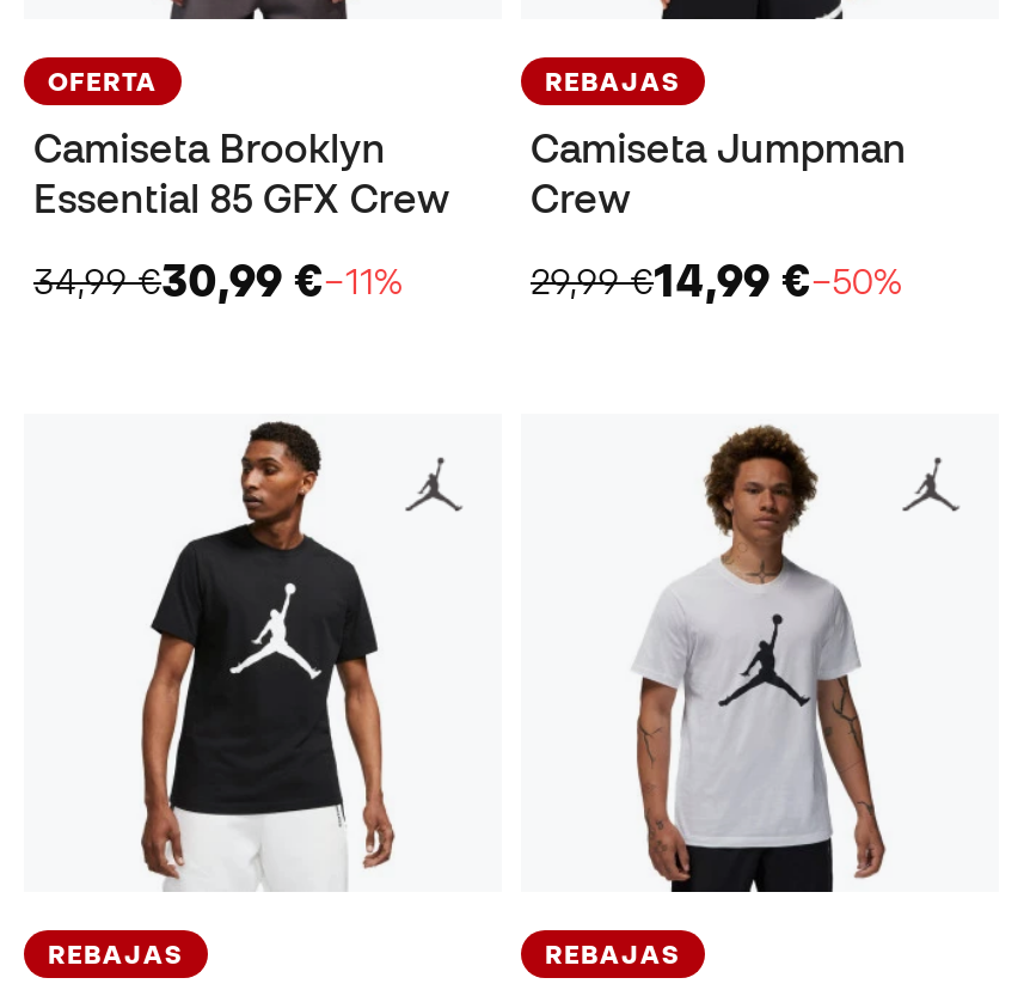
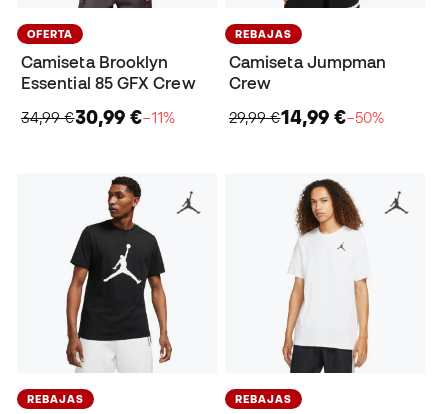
- [image]
+ [image]
